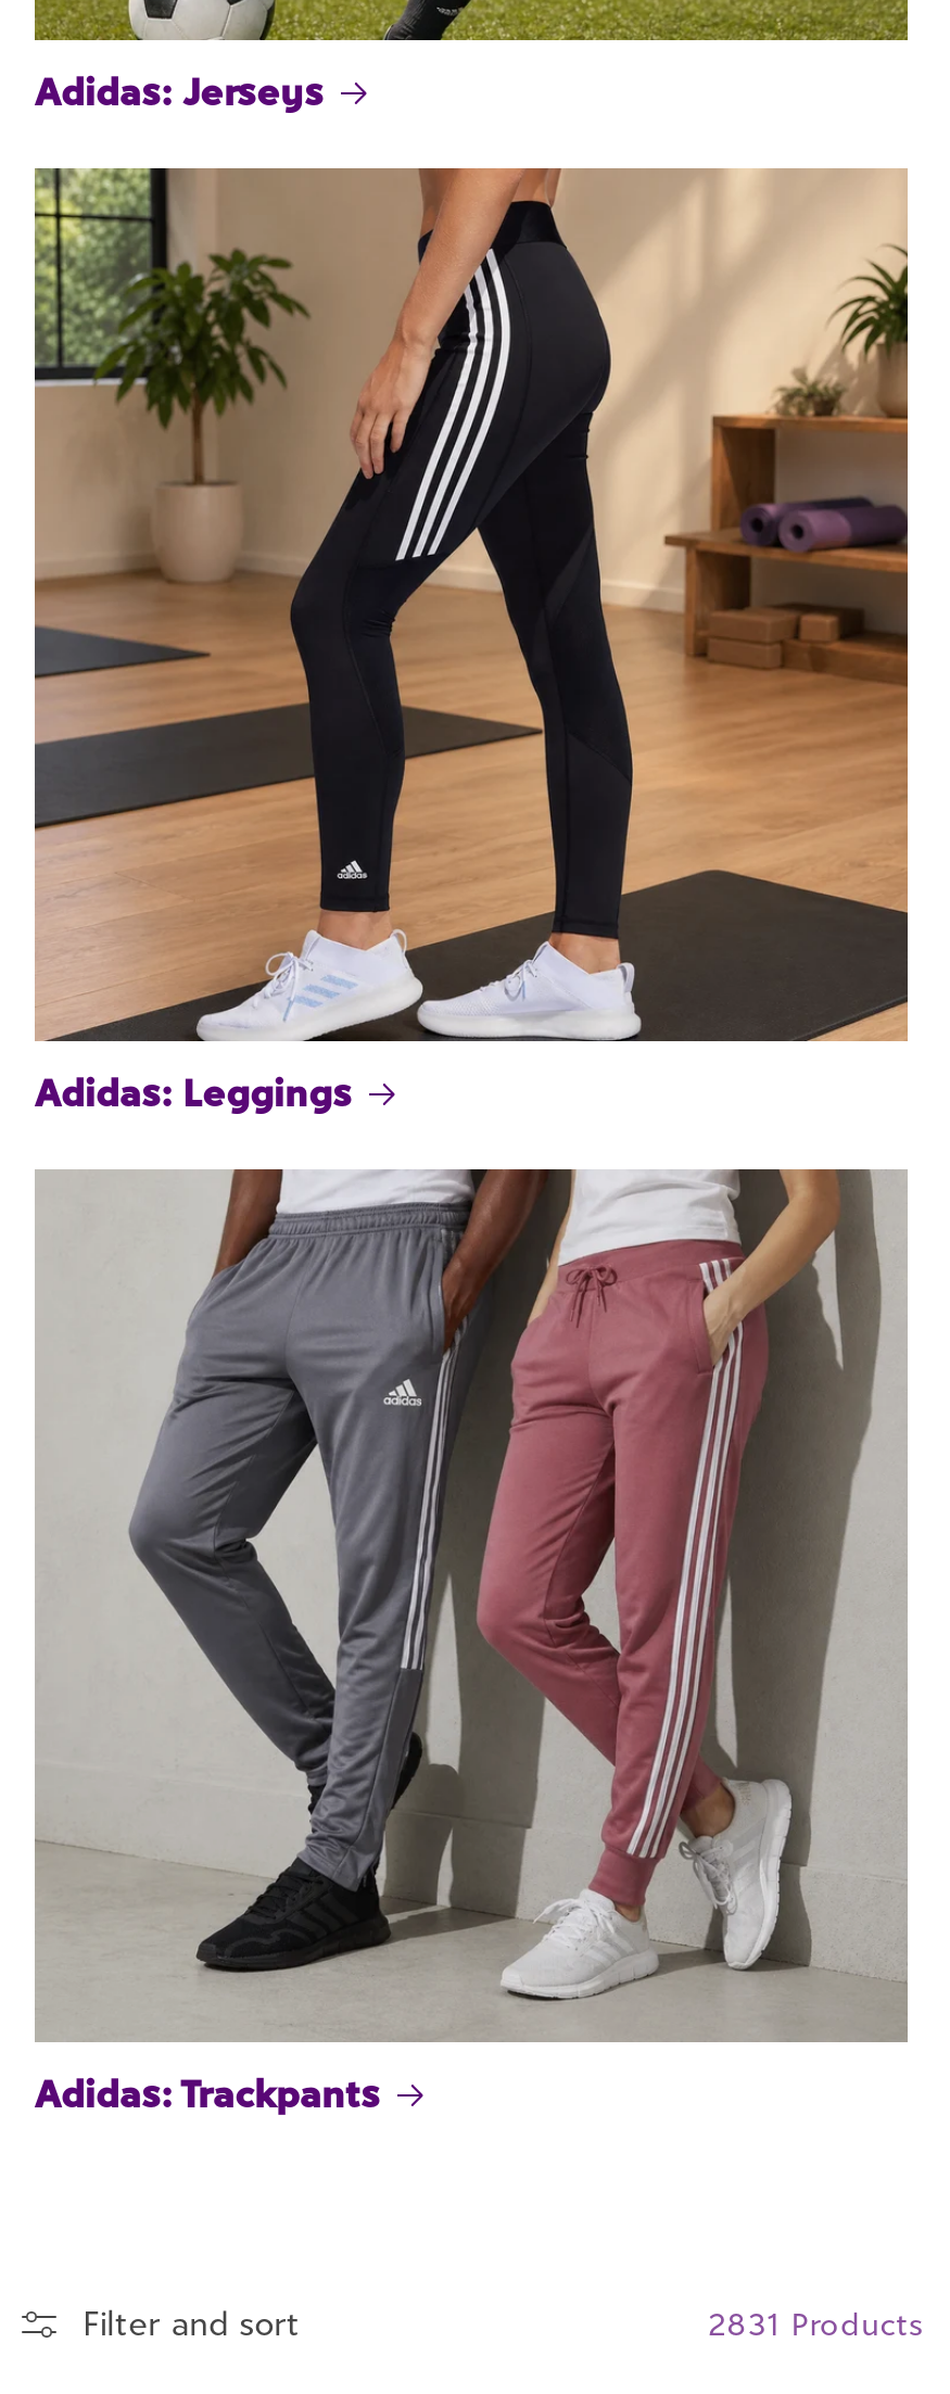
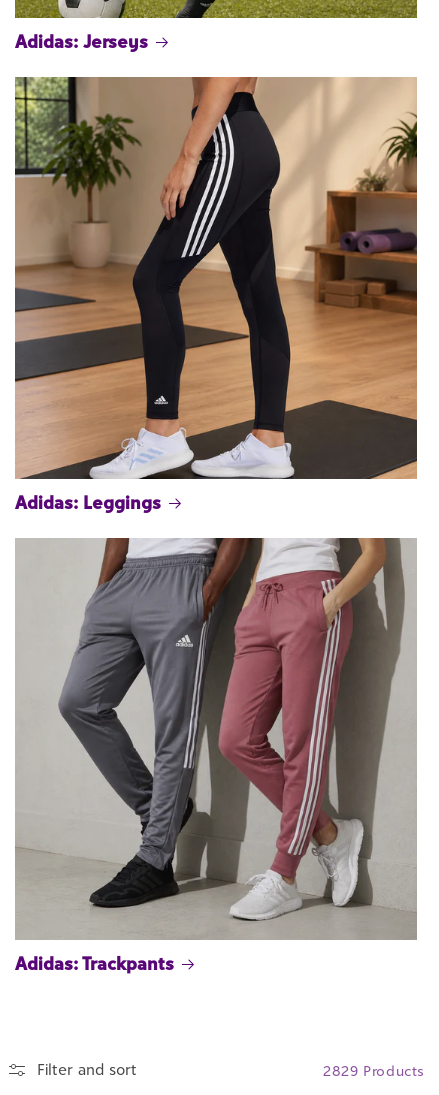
- 2831 Products
+ 2829 Products
